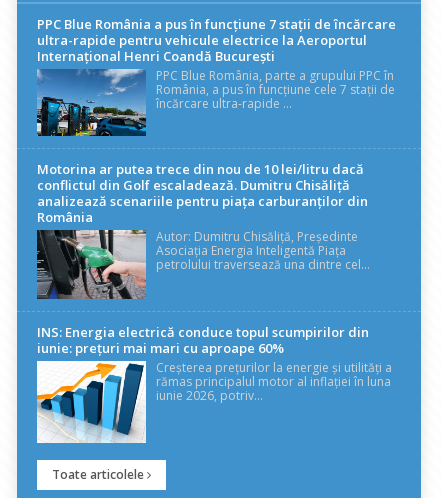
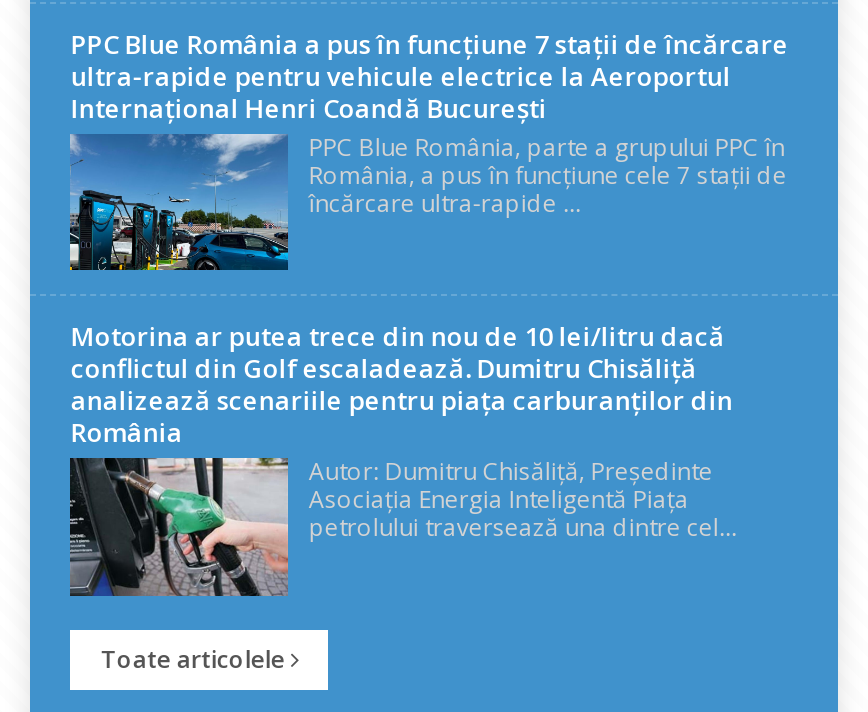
- [image]
- INS: Energia electrică conduce topul scumpirilor din
- iunie: prețuri mai mari cu aproape 60%
- Creșterea prețurilor la energie și utilități a
- rămas principalul motor al inflației în luna
- iunie 2026, potriv...
